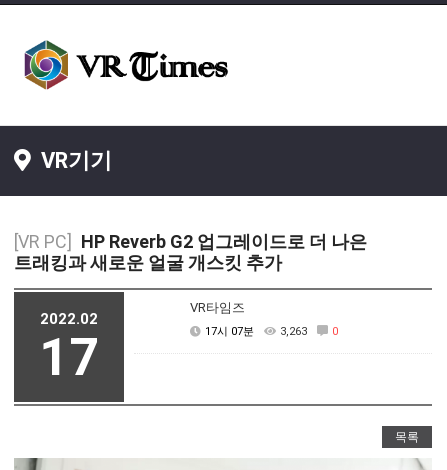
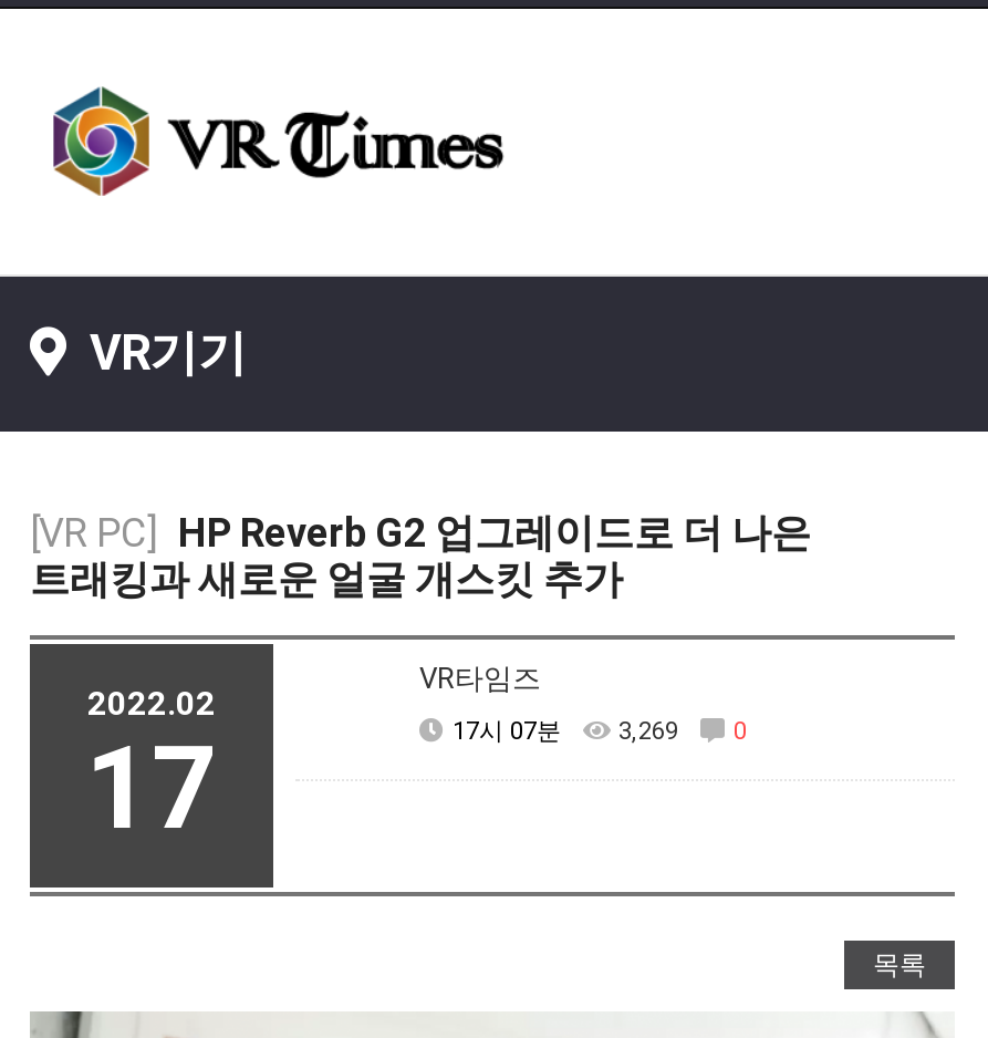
- 17시 07분 3,263 0
+ 17시 07분 3,269 0
